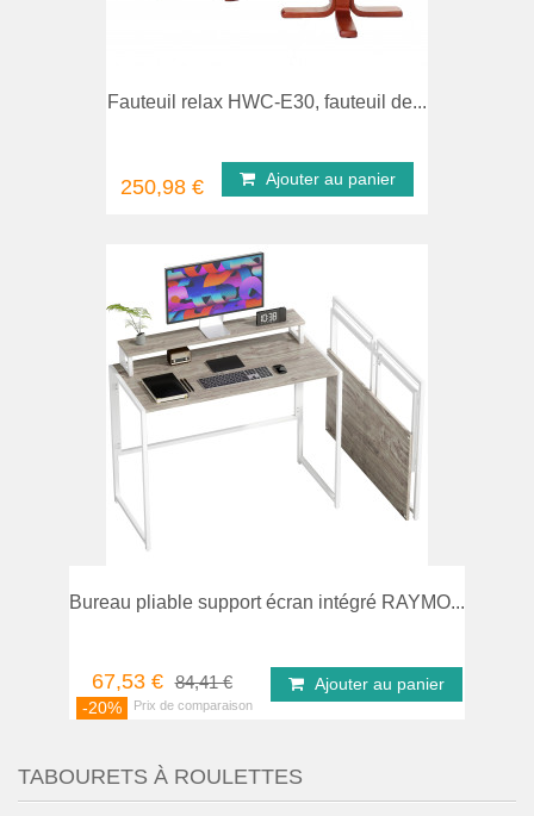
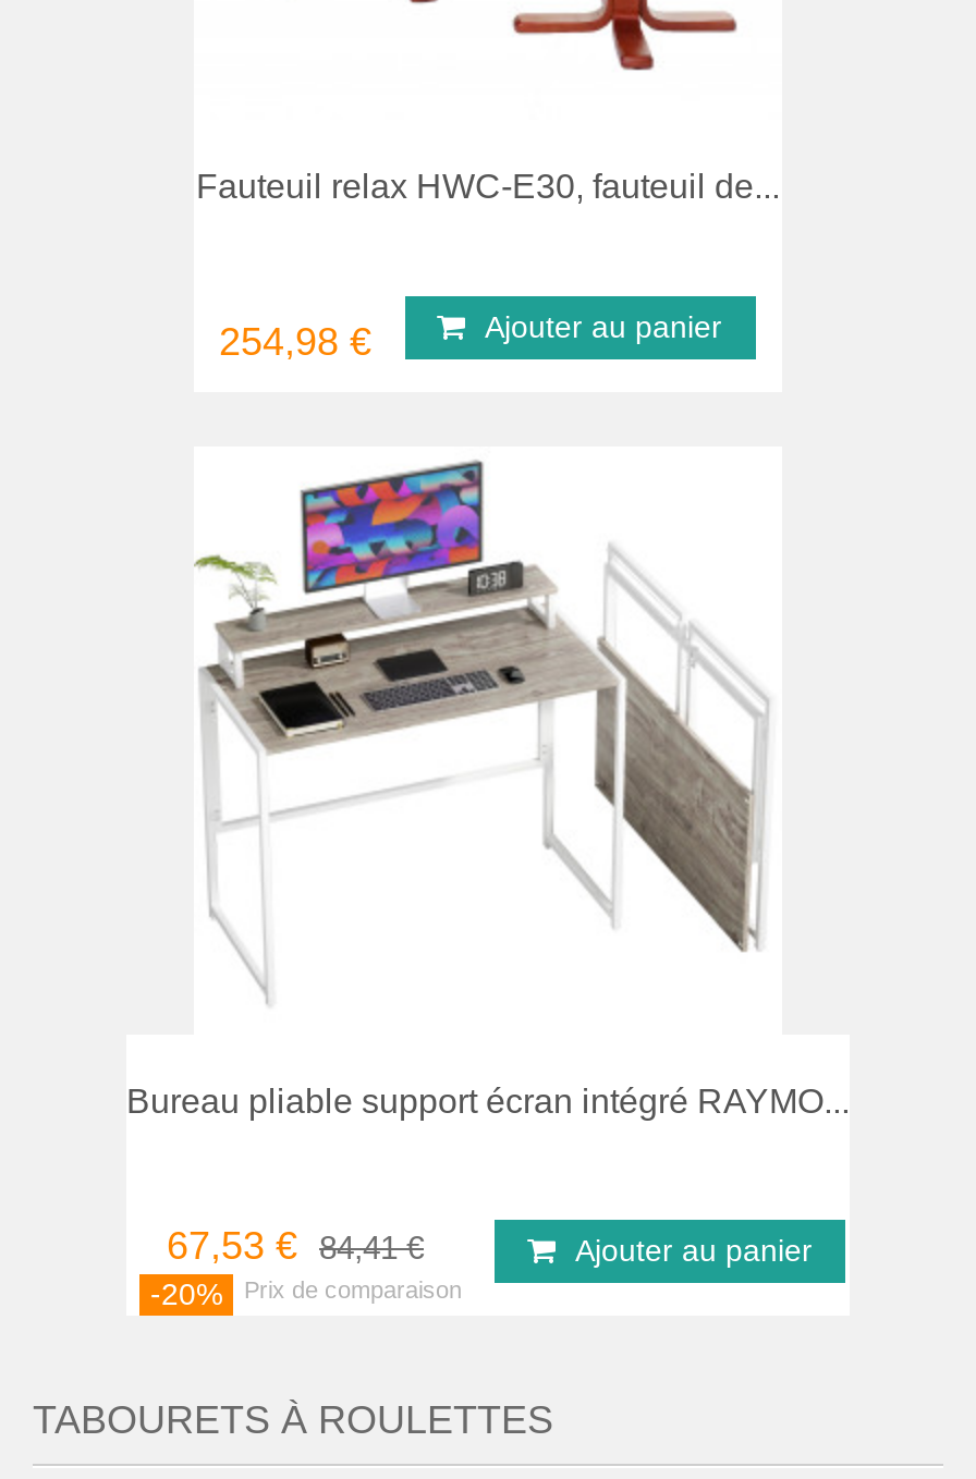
- 250,98 €
+ 254,98 €
